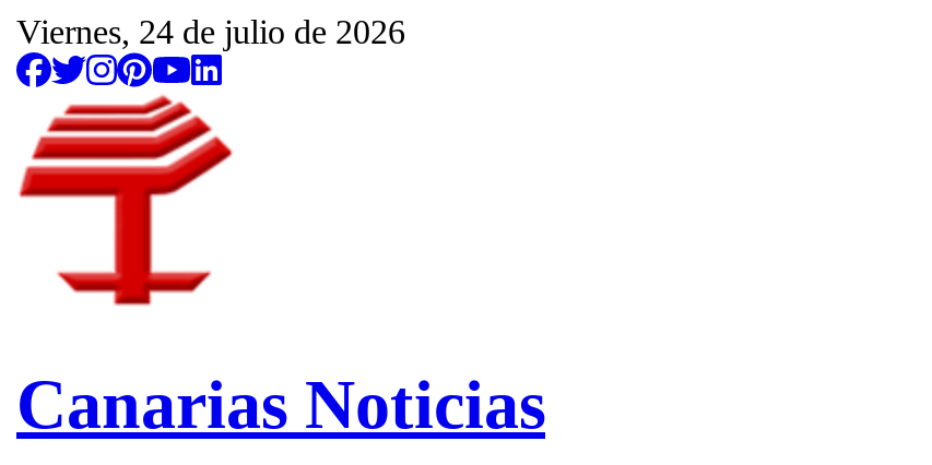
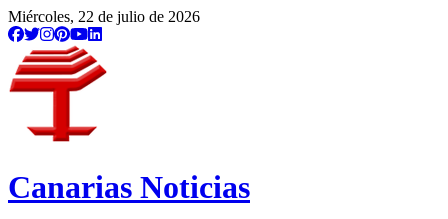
- Viernes, 24 de julio de 2026
+ Miércoles, 22 de julio de 2026
